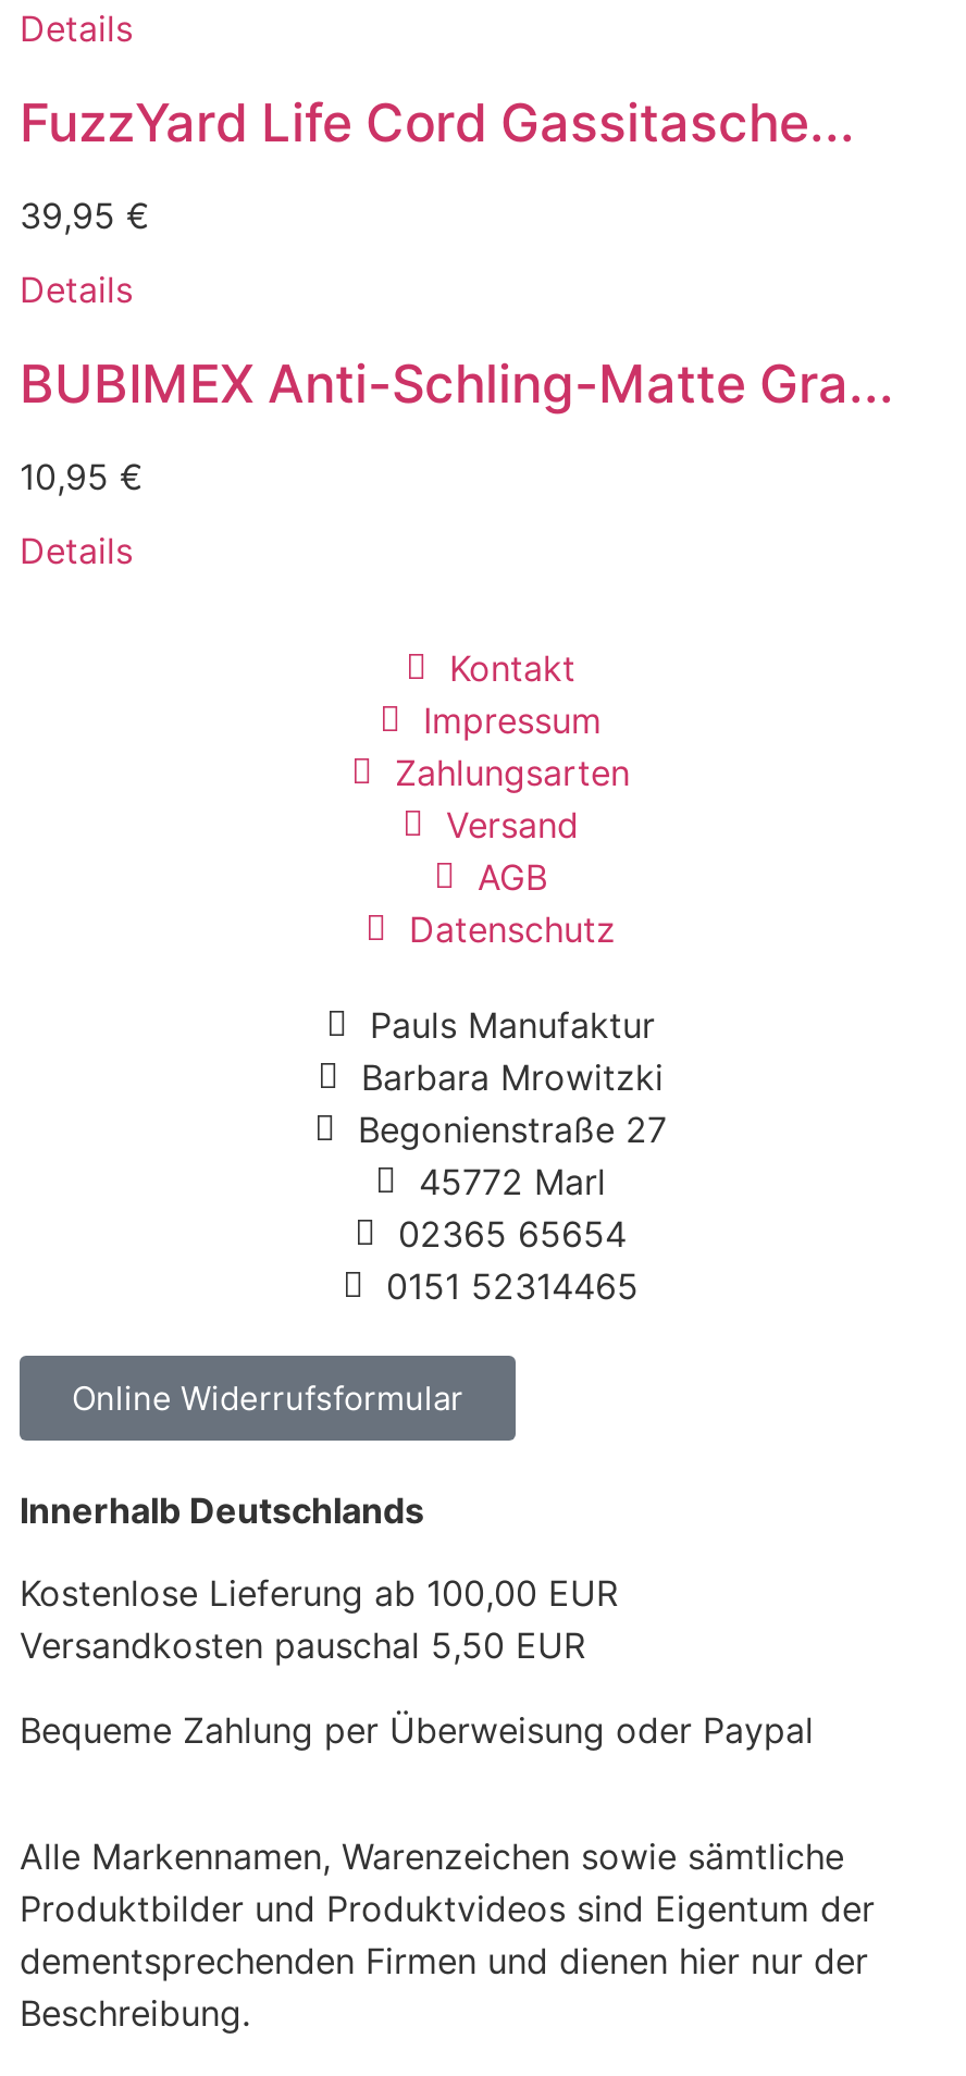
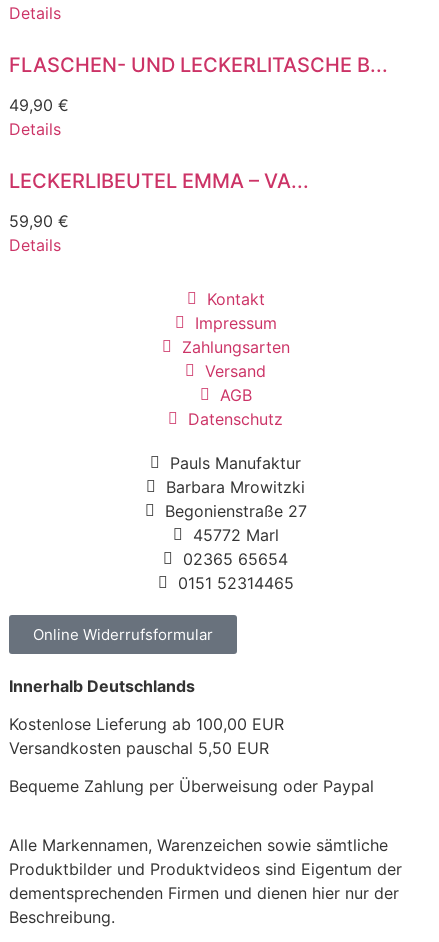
- FuzzYard Life Cord Gassitasche...
+ FLASCHEN- UND LECKERLITASCHE B...

- 39,95 €
+ 49,90 €

- BUBIMEX Anti-Schling-Matte Gra...
+ LECKERLIBEUTEL EMMA – VA...

- 10,95 €
+ 59,90 €
